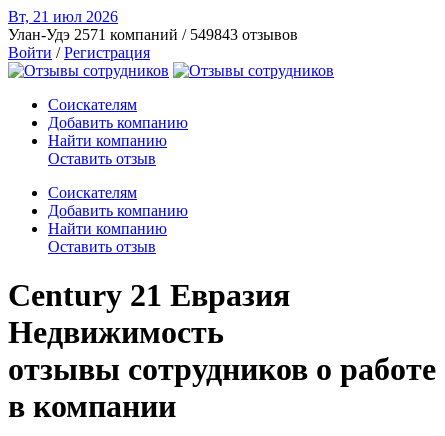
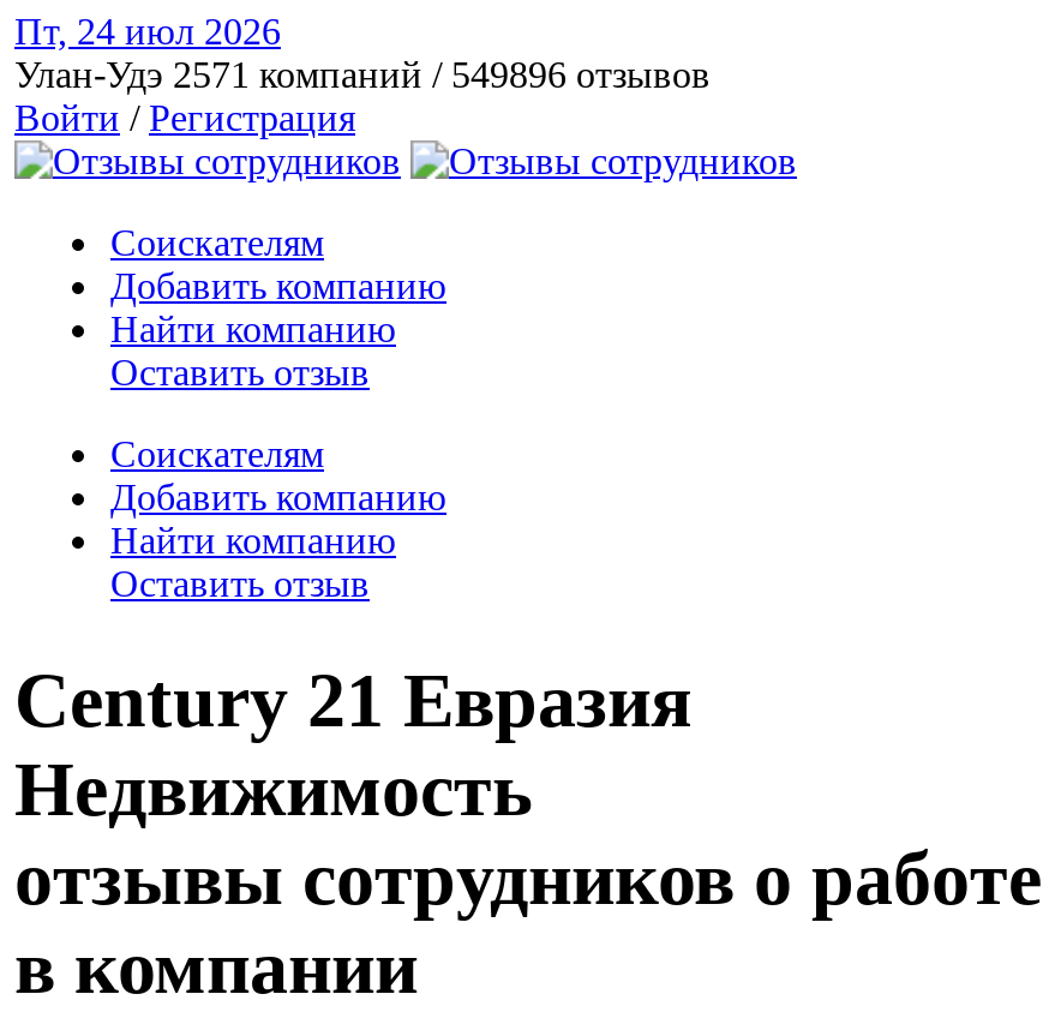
- Вт, 21 июл 2026
+ Пт, 24 июл 2026

- Улан-Удэ 2571 компаний / 549843 отзывов
+ Улан-Удэ 2571 компаний / 549896 отзывов
